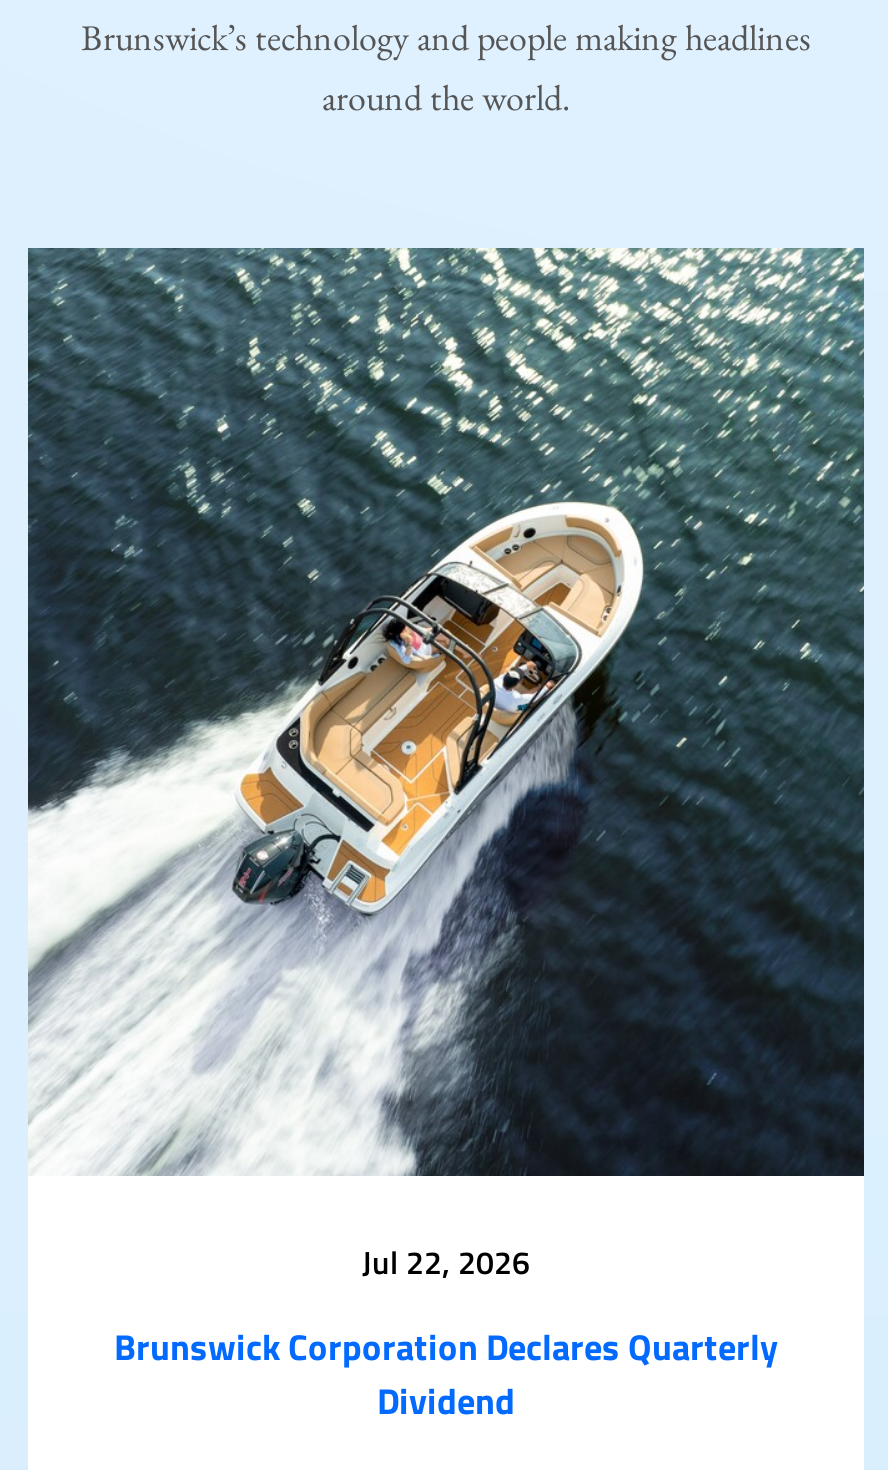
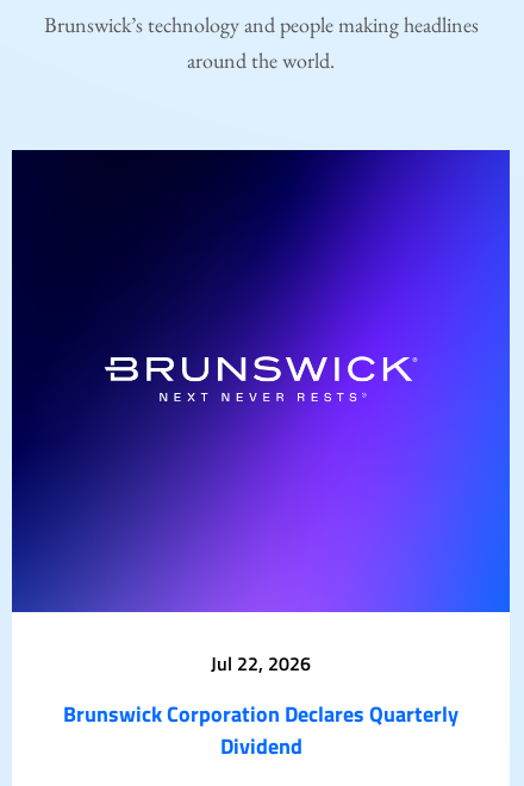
- [image]
+ [image]
